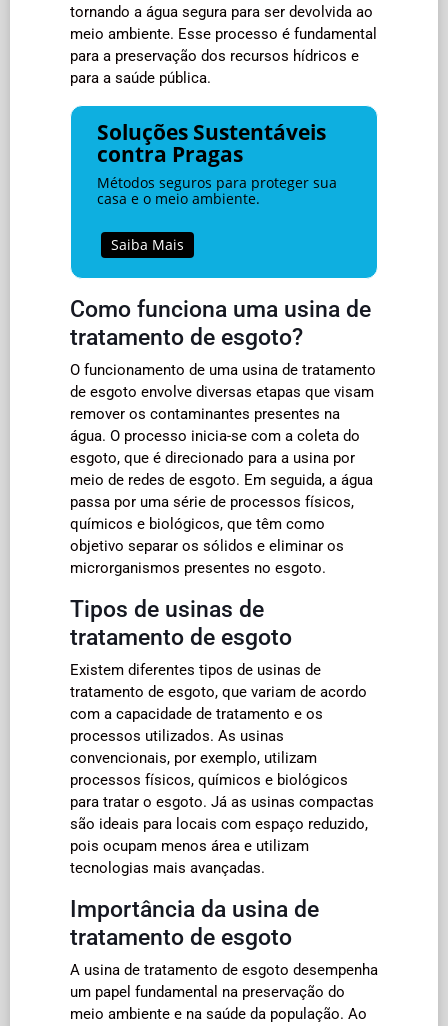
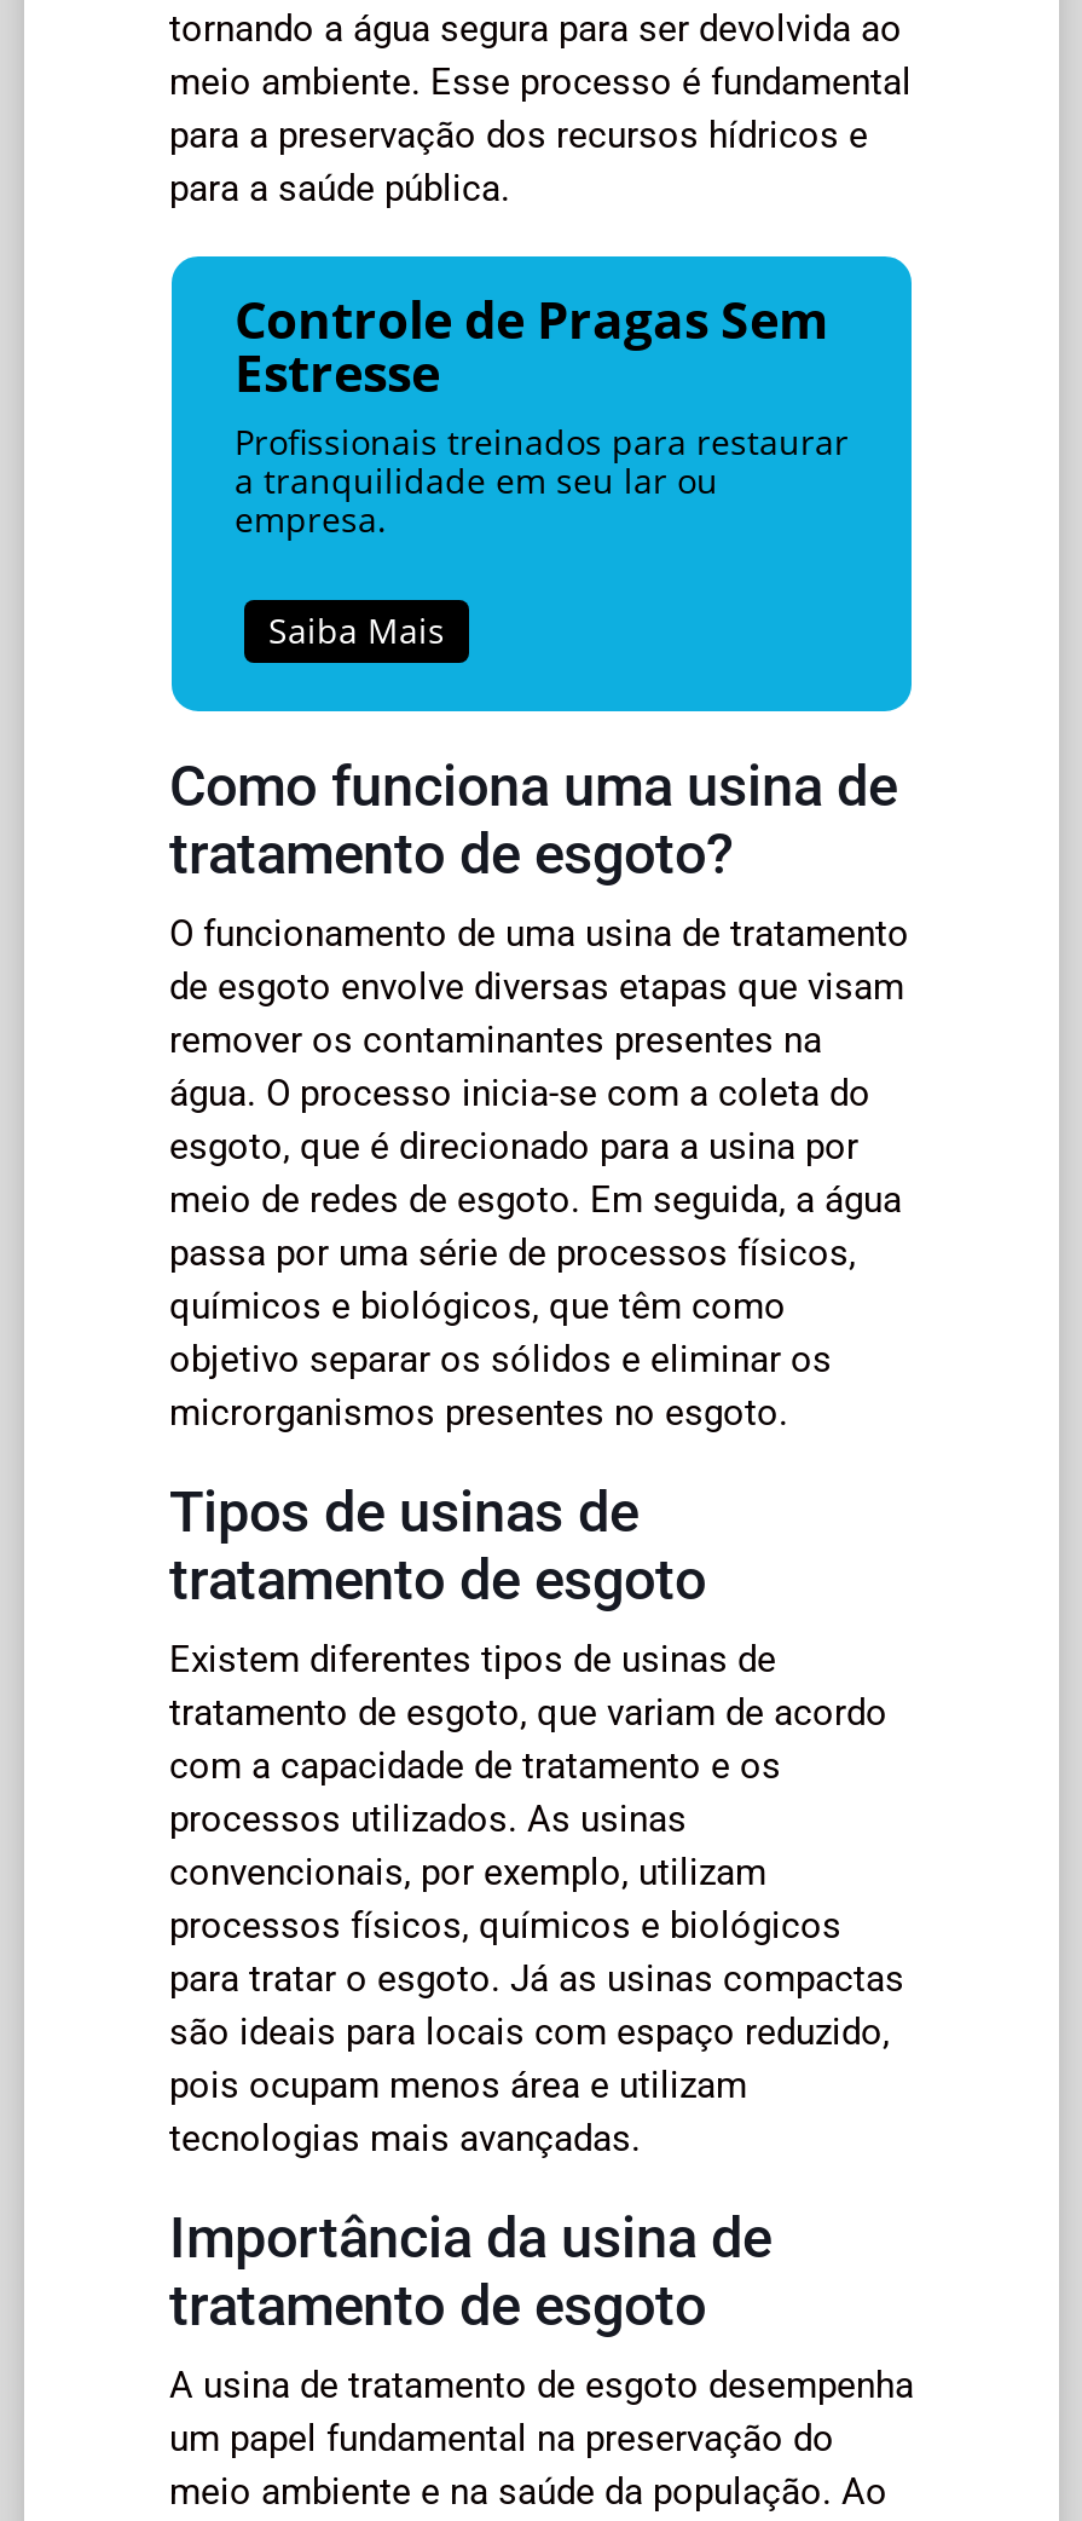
- Soluções Sustentáveis
- contra Pragas
- Métodos seguros para proteger sua
- casa e o meio ambiente.
+ Controle de Pragas Sem
+ Estresse
+ Profissionais treinados para restaurar
+ a tranquilidade em seu lar ou
+ empresa.
